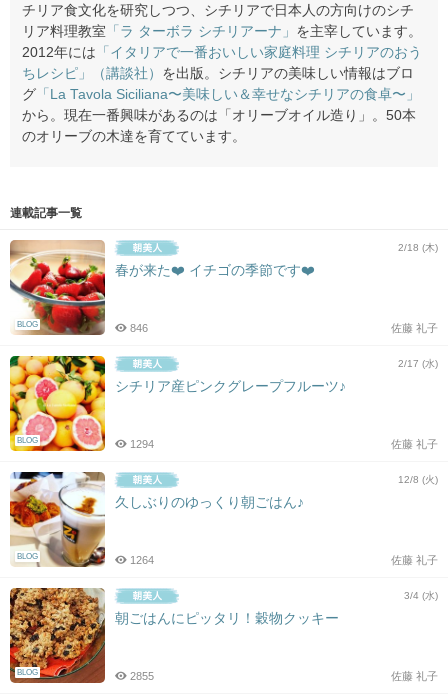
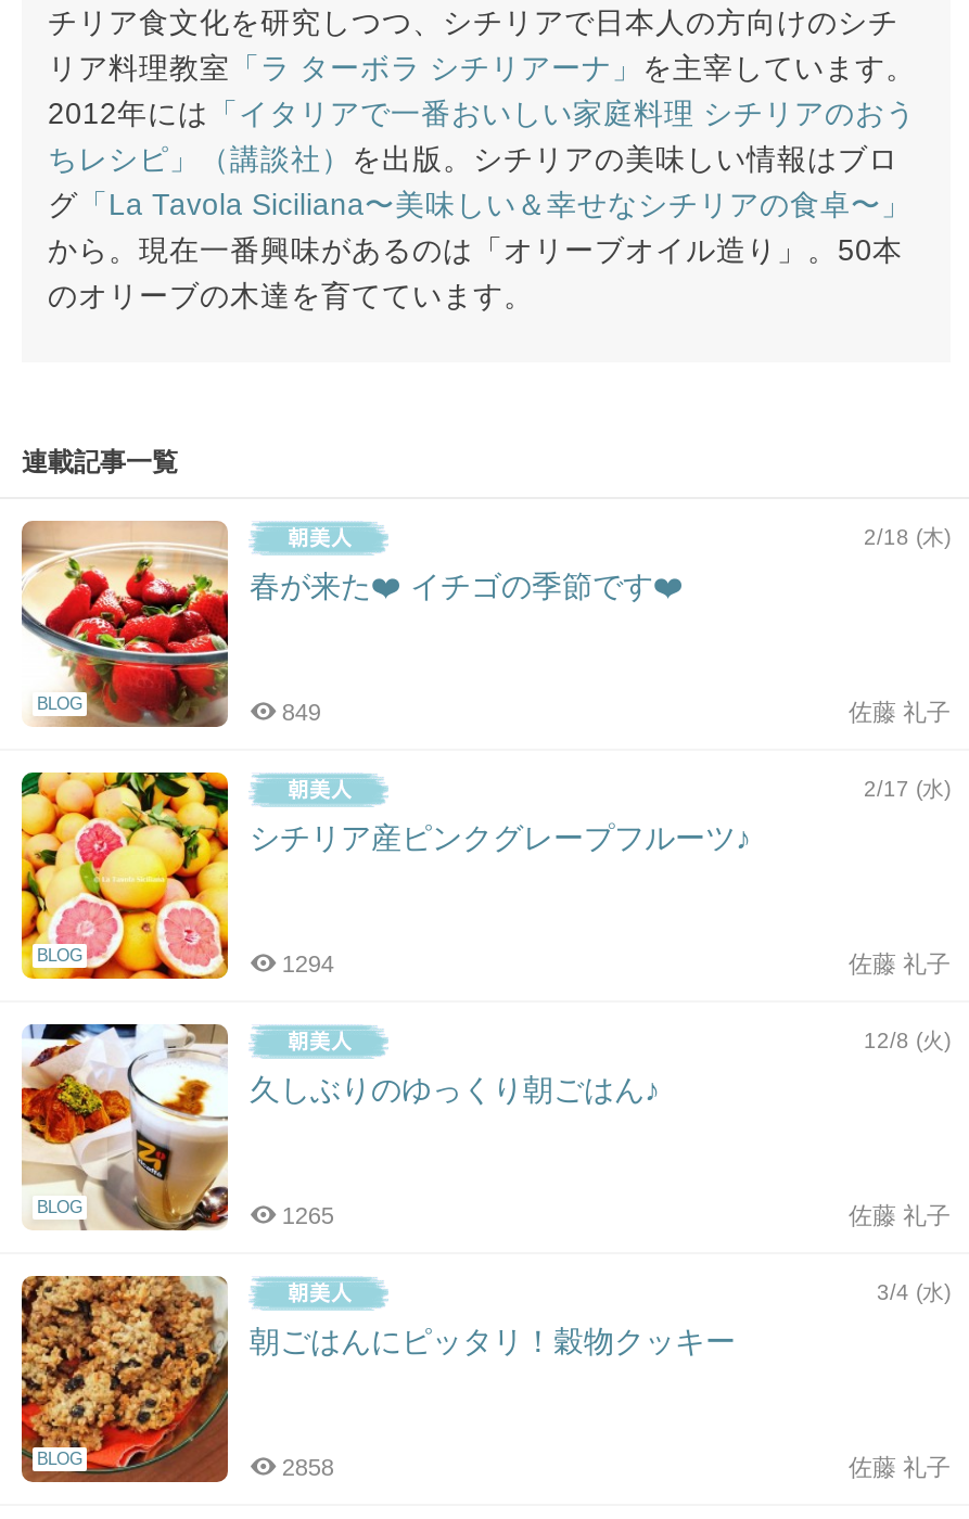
- 846
+ 849

- 1264
+ 1265

- 2855
+ 2858
